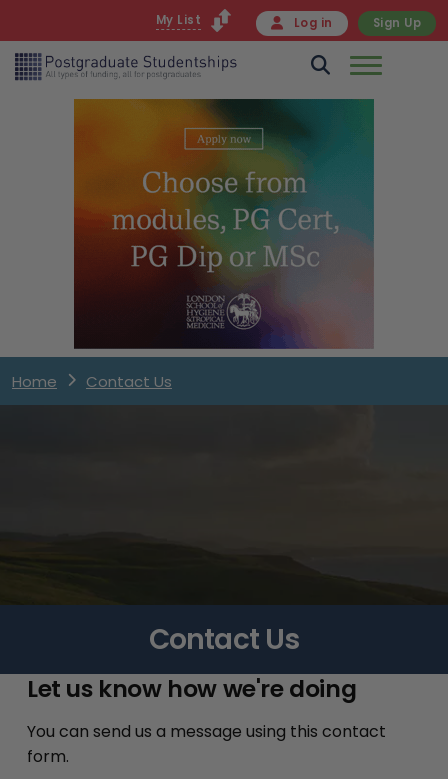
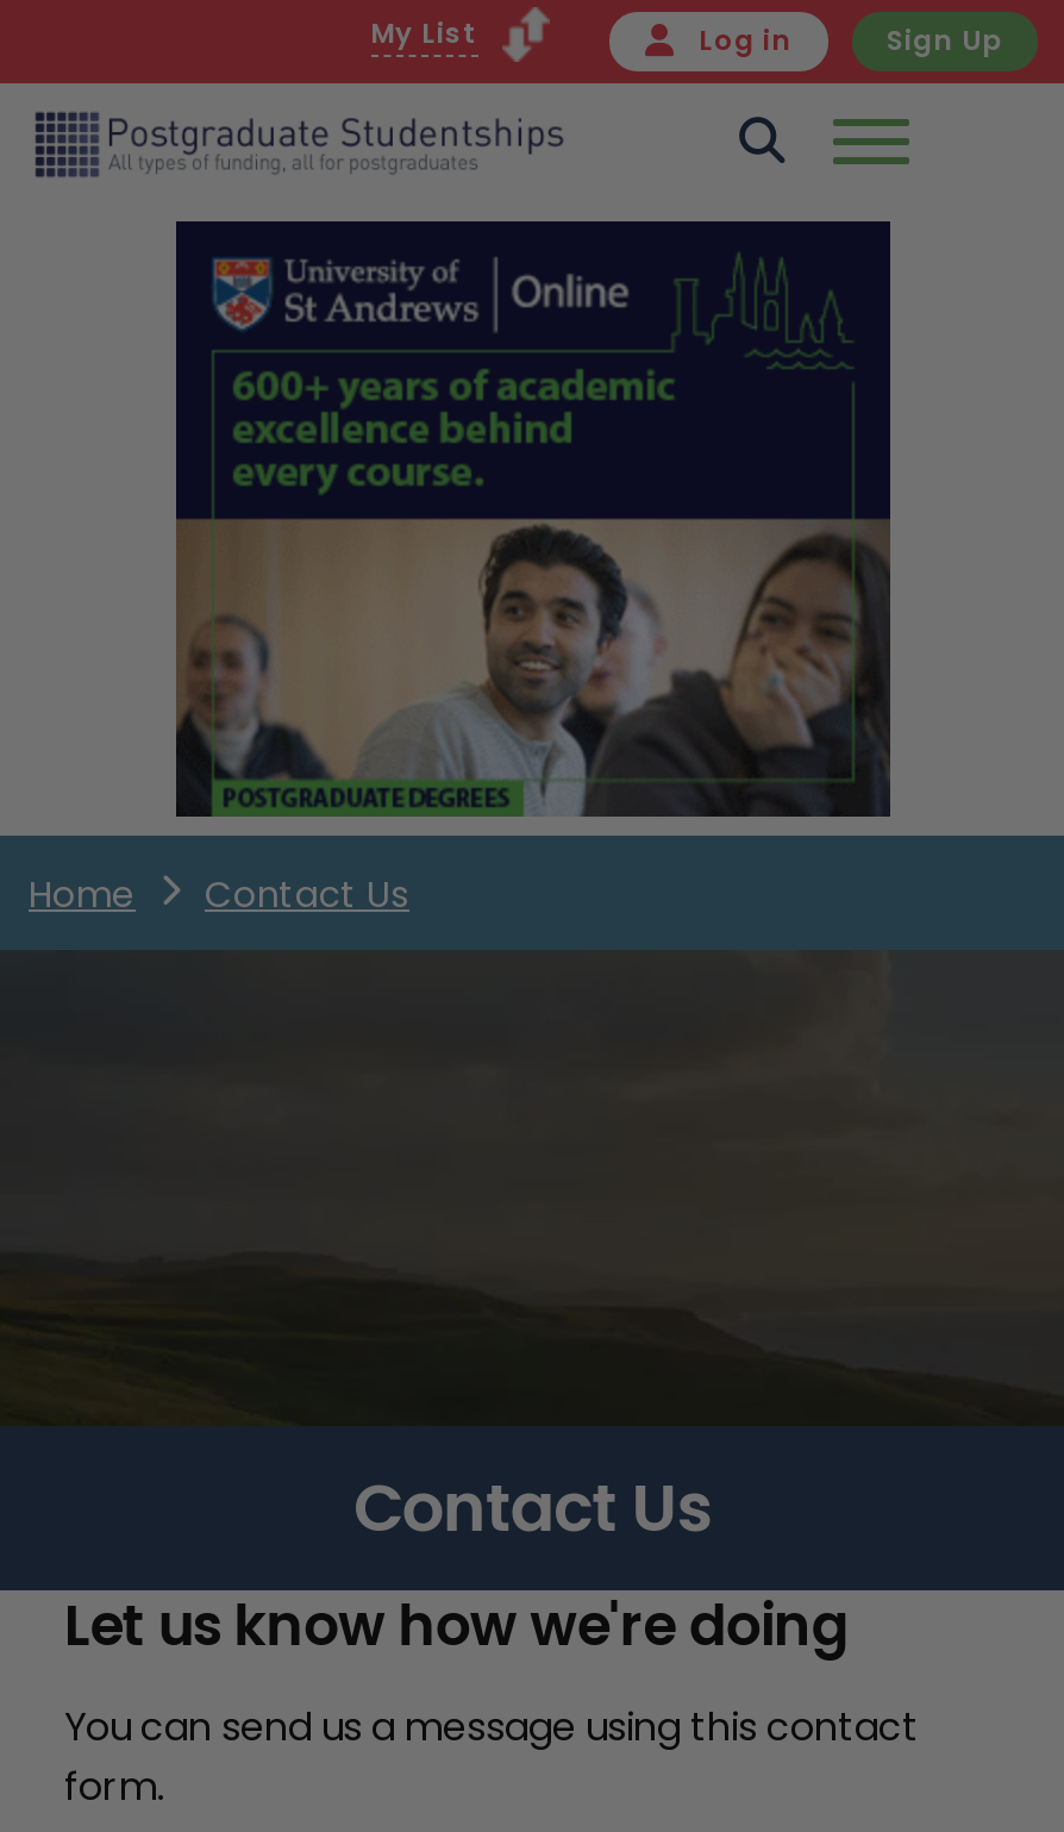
- [image]
+ [image]
